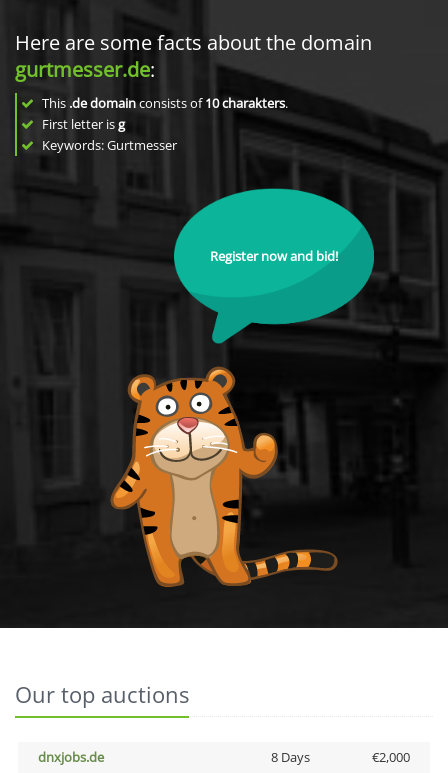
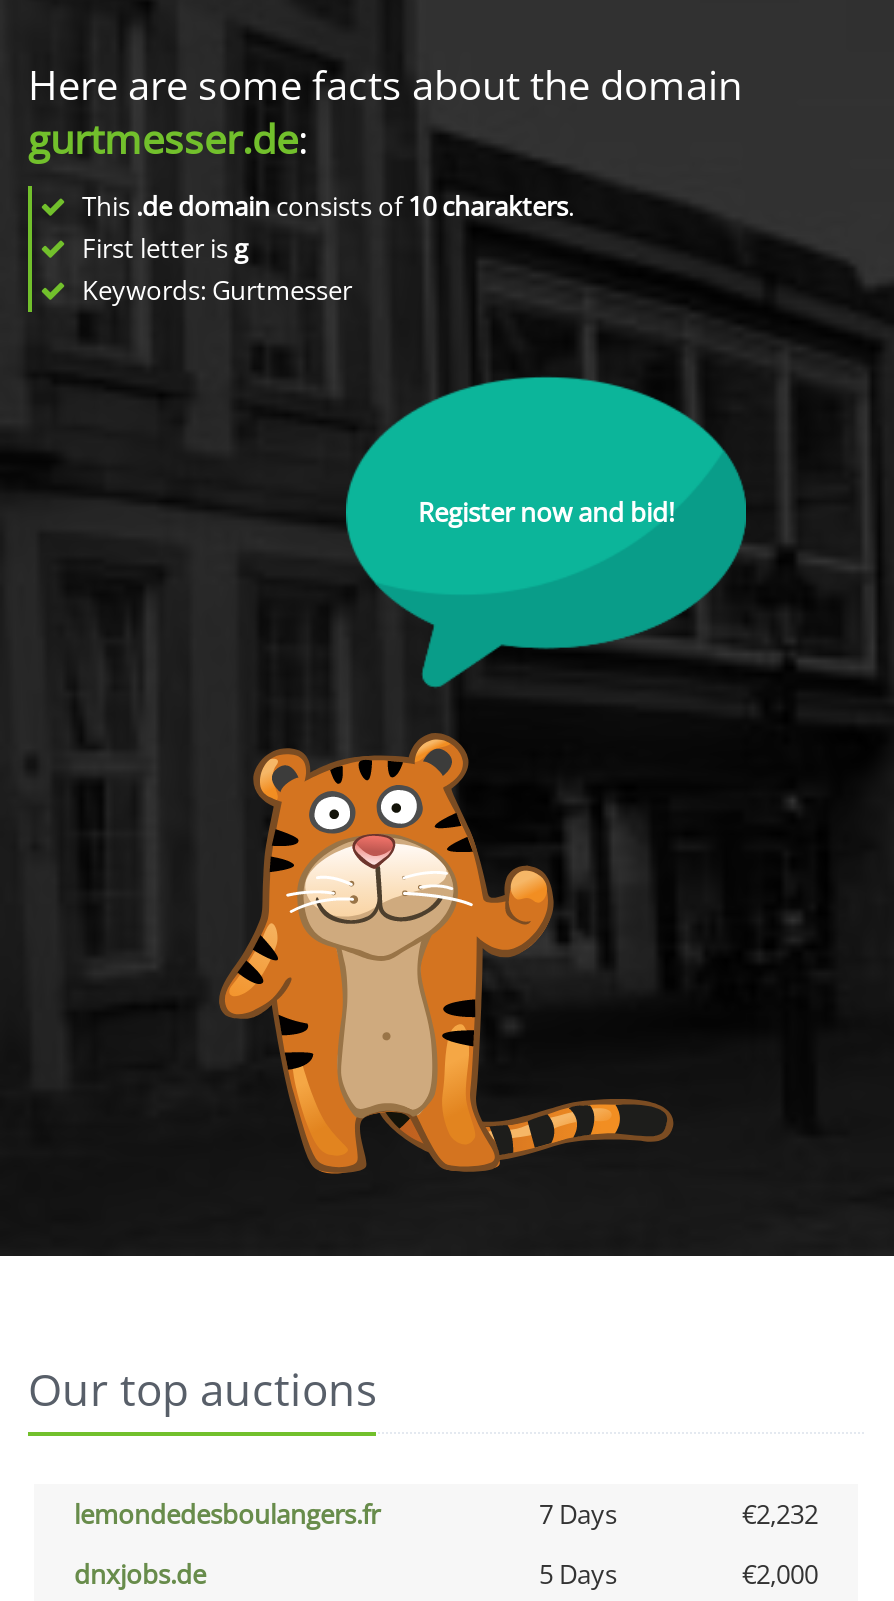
+ lemondedesboulangers.fr
+ 7 Days
+ €2,232

- 8 Days
+ 5 Days
